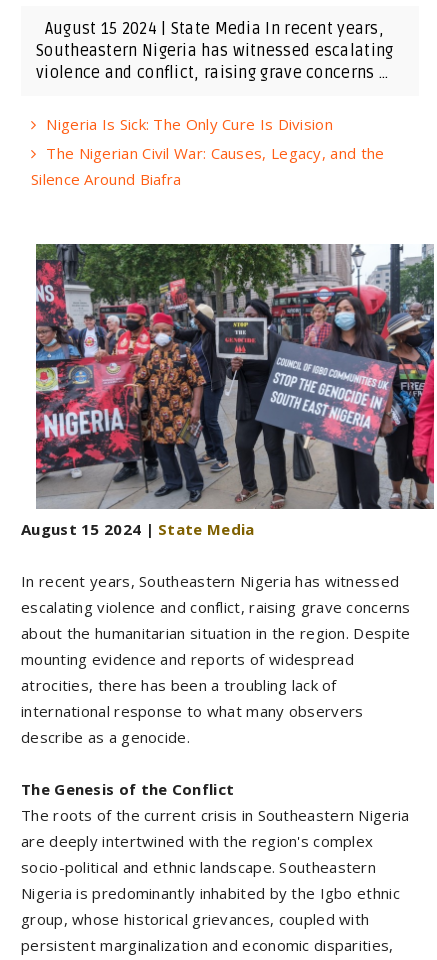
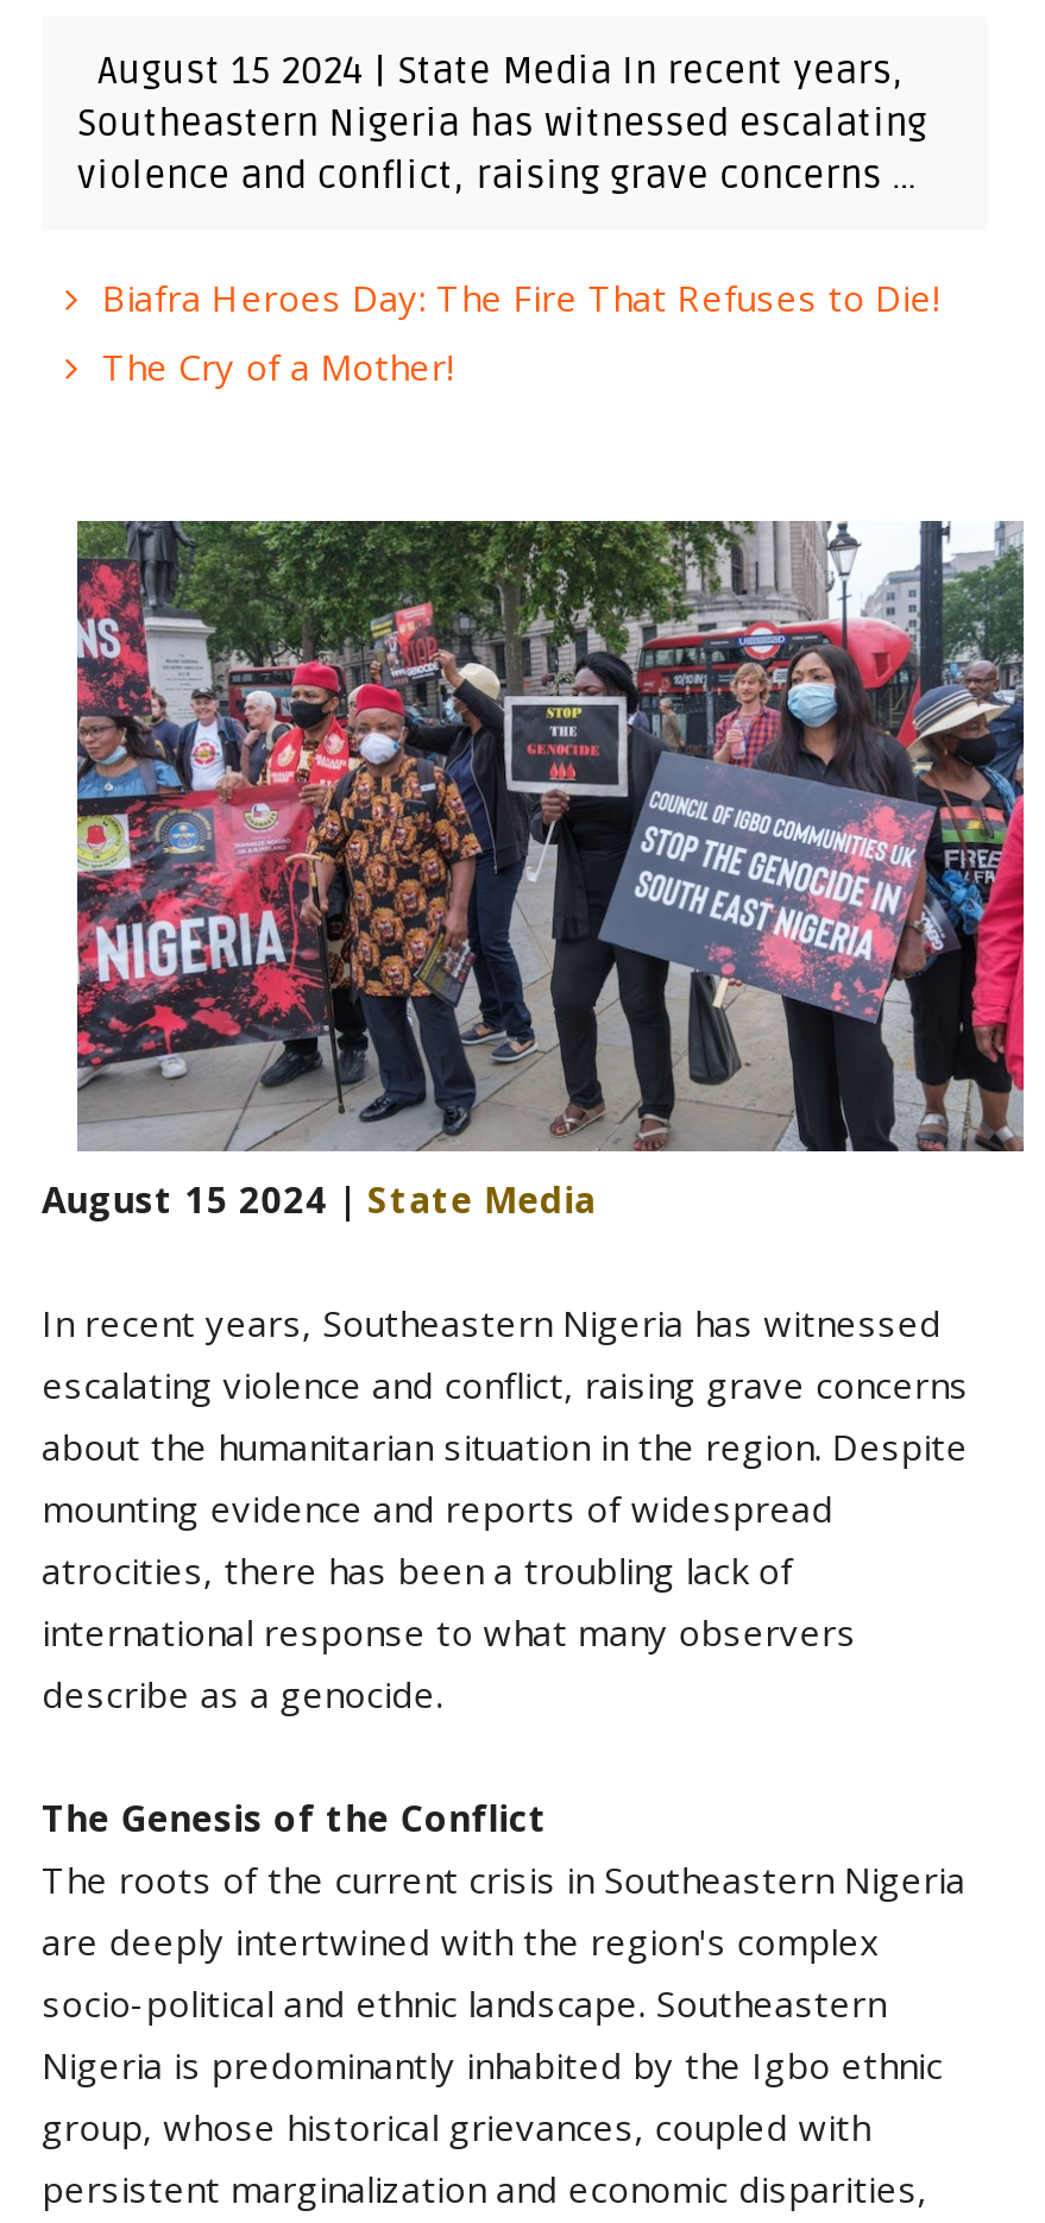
- Nigeria Is Sick: The Only Cure Is Division
- The Nigerian Civil War: Causes, Legacy, and the
- Silence Around Biafra
+ Biafra Heroes Day: The Fire That Refuses to Die!
+ The Cry of a Mother!
